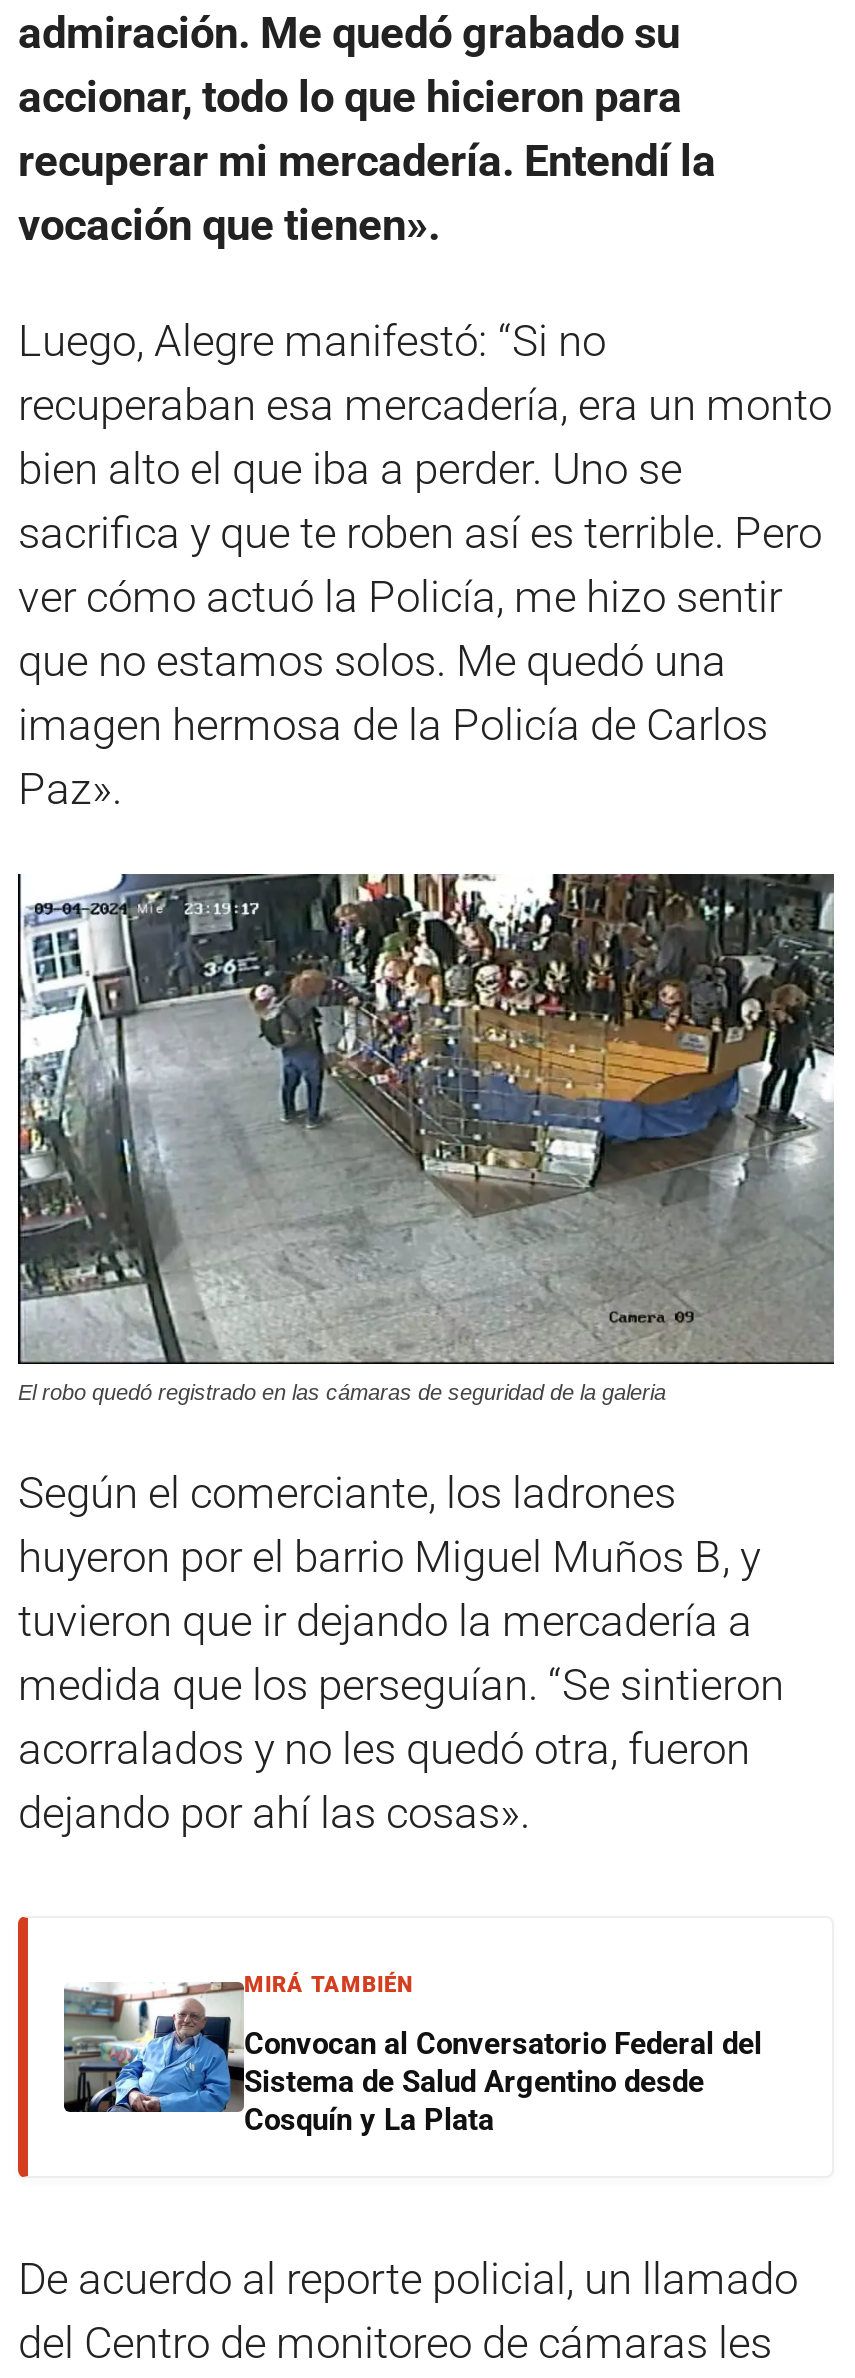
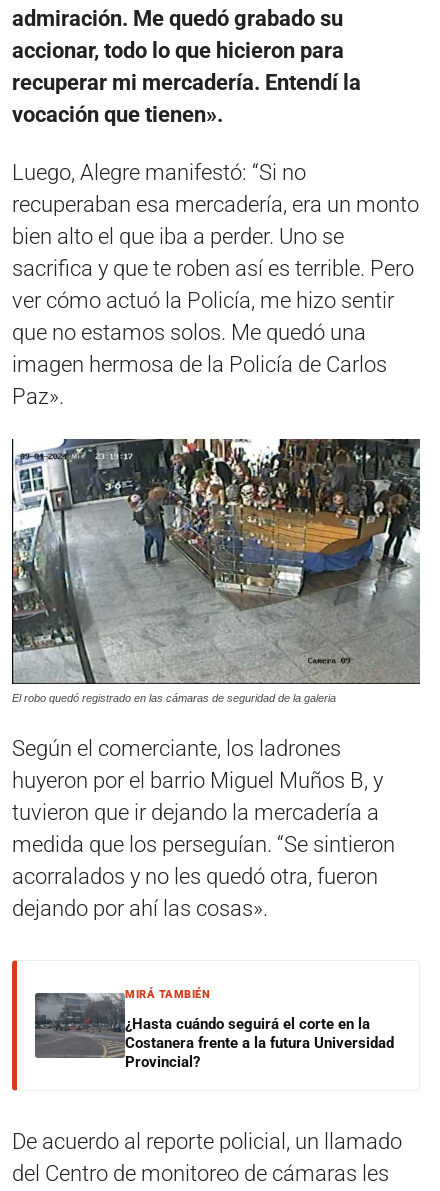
- [image]
- Convocan al Conversatorio Federal del
- Sistema de Salud Argentino desde
- Cosquín y La Plata
+ [image]
+ ¿Hasta cuándo seguirá el corte en la
+ Costanera frente a la futura Universidad
+ Provincial?
